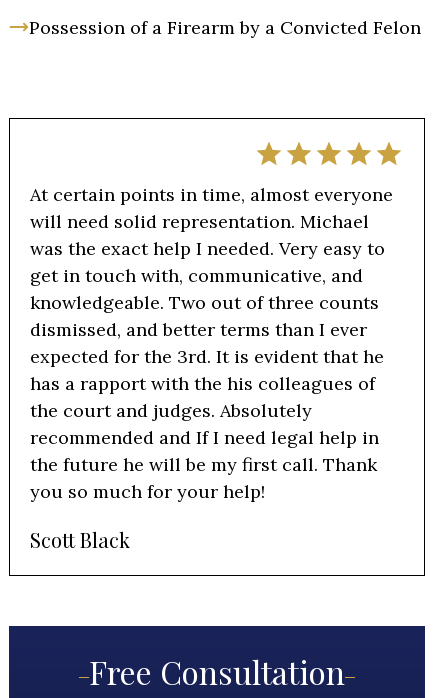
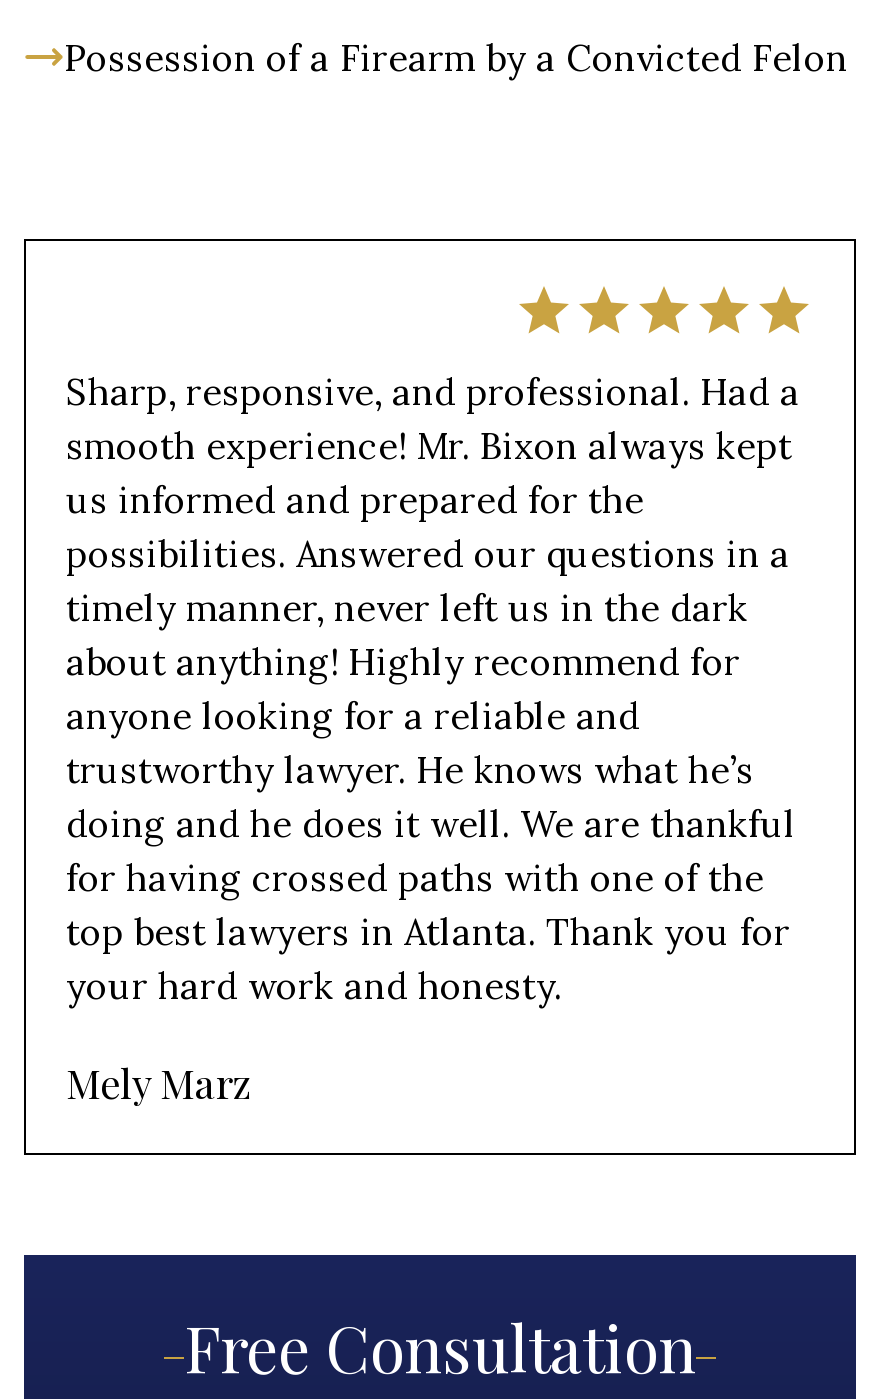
- At certain points in time, almost everyone
- will need solid representation. Michael
- was the exact help I needed. Very easy to
- get in touch with, communicative, and
- knowledgeable. Two out of three counts
- dismissed, and better terms than I ever
- expected for the 3rd. It is evident that he
- has a rapport with the his colleagues of
- the court and judges. Absolutely
- recommended and If I need legal help in
- the future he will be my first call. Thank
- you so much for your help!
+ Sharp, responsive, and professional. Had a
+ smooth experience! Mr. Bixon always kept
+ us informed and prepared for the
+ possibilities. Answered our questions in a
+ timely manner, never left us in the dark
+ about anything! Highly recommend for
+ anyone looking for a reliable and
+ trustworthy lawyer. He knows what he’s
+ doing and he does it well. We are thankful
+ for having crossed paths with one of the
+ top best lawyers in Atlanta. Thank you for
+ your hard work and honesty.

- Scott Black
+ Mely Marz
